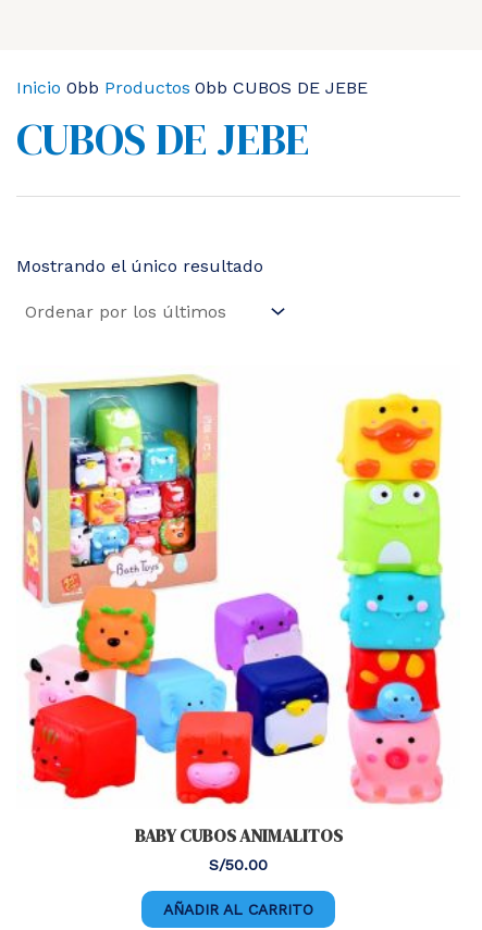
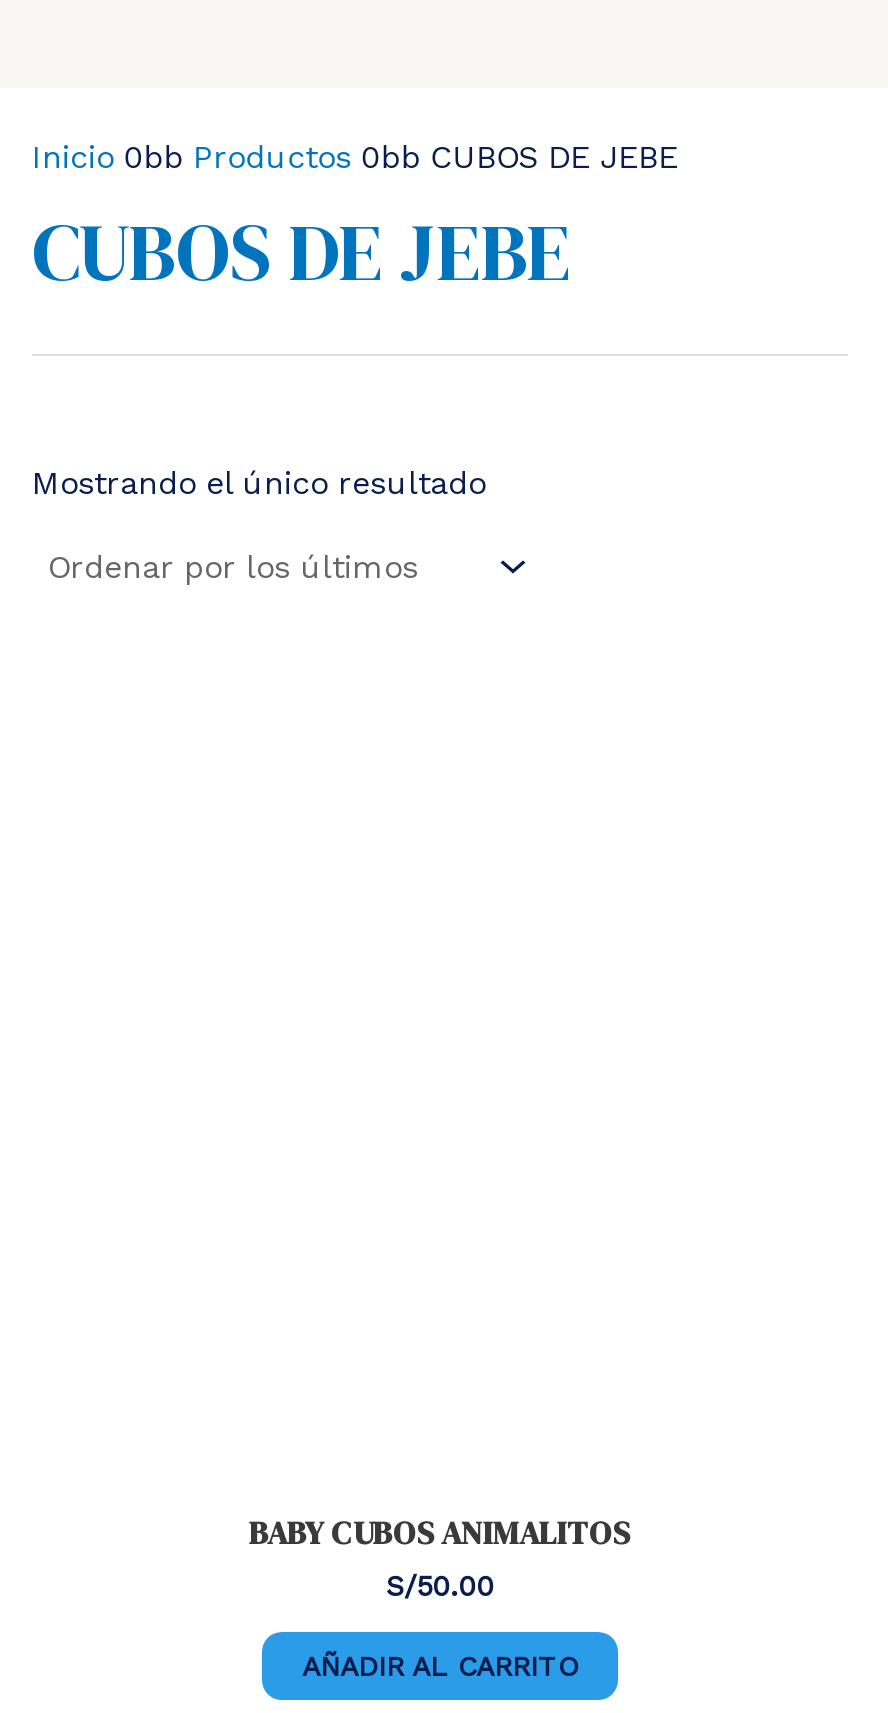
- [image]
